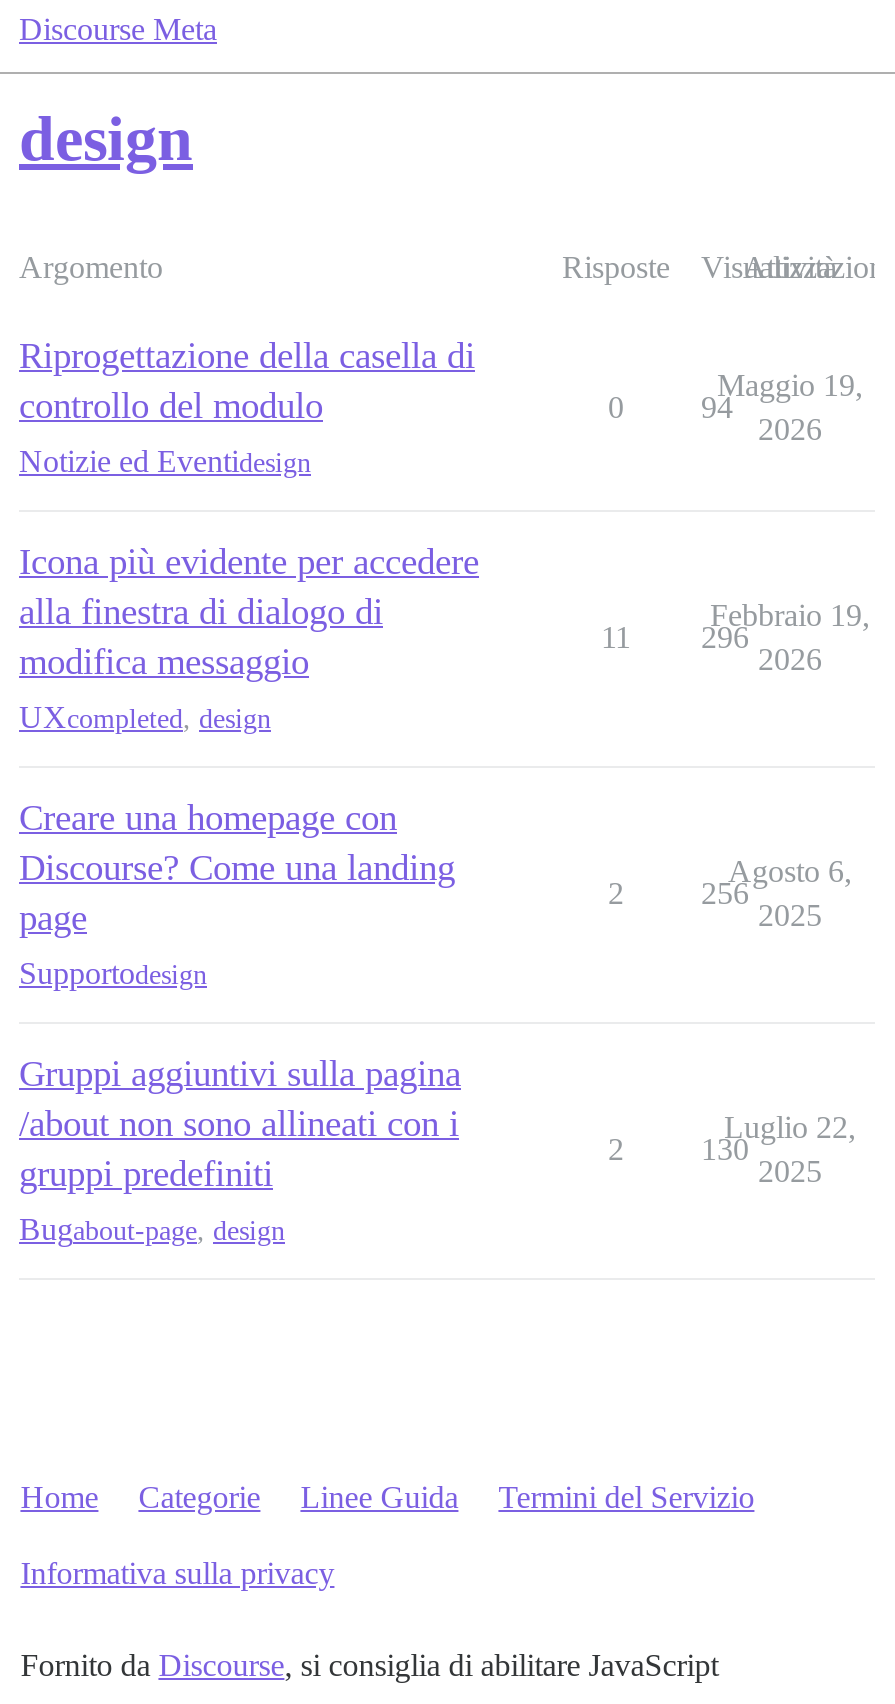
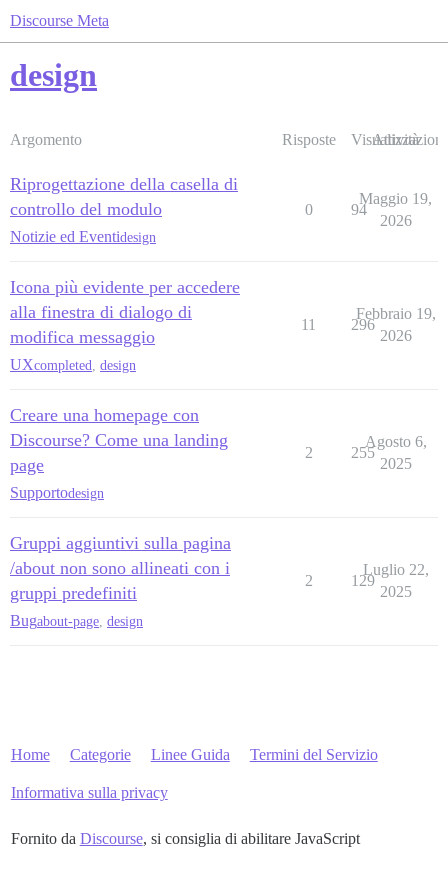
- 256
+ 255

- 130
+ 129
